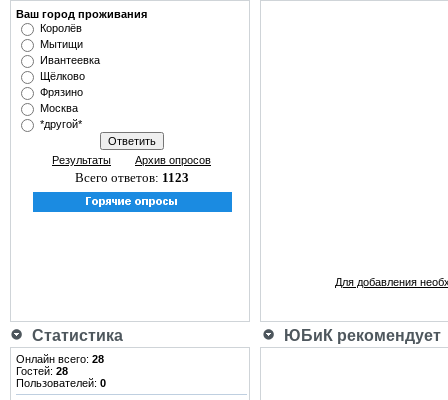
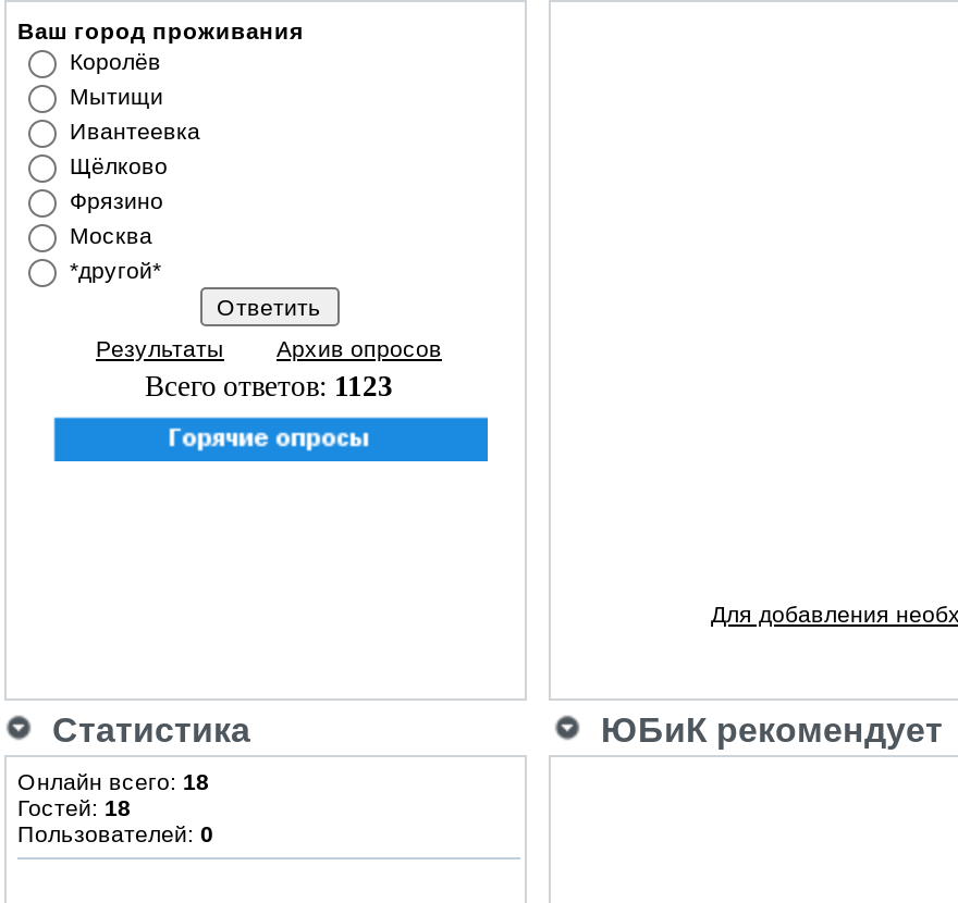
- Онлайн всего: 28
+ Онлайн всего: 18

- Гостей: 28
+ Гостей: 18
